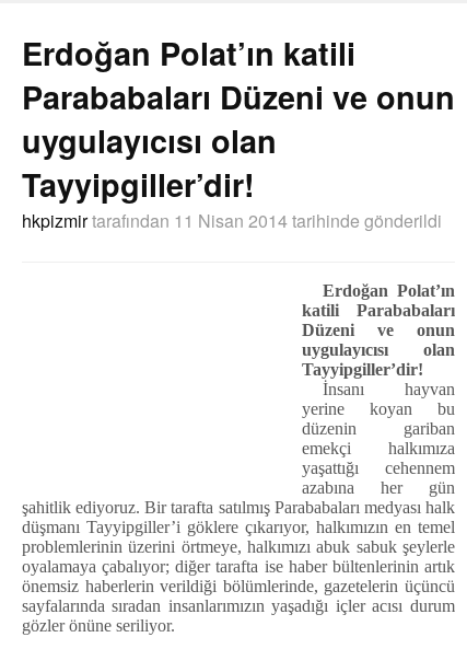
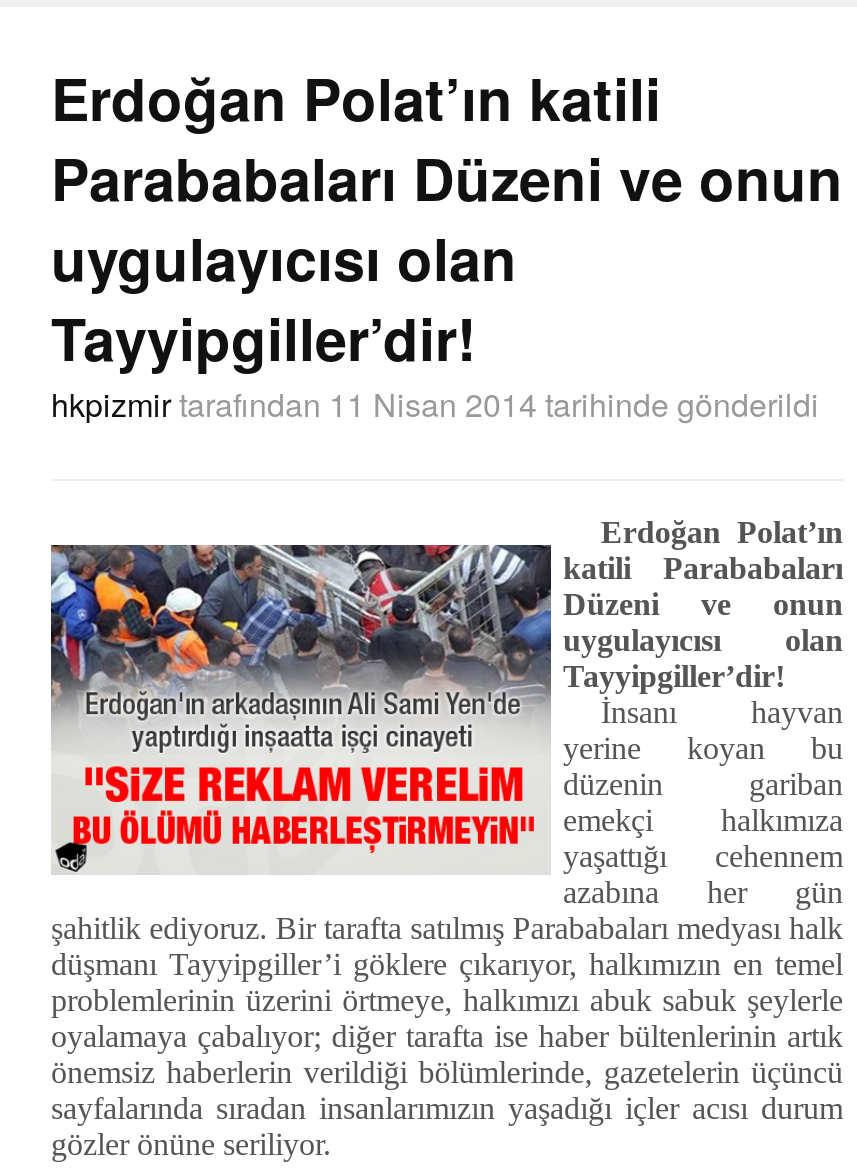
+ [image]
